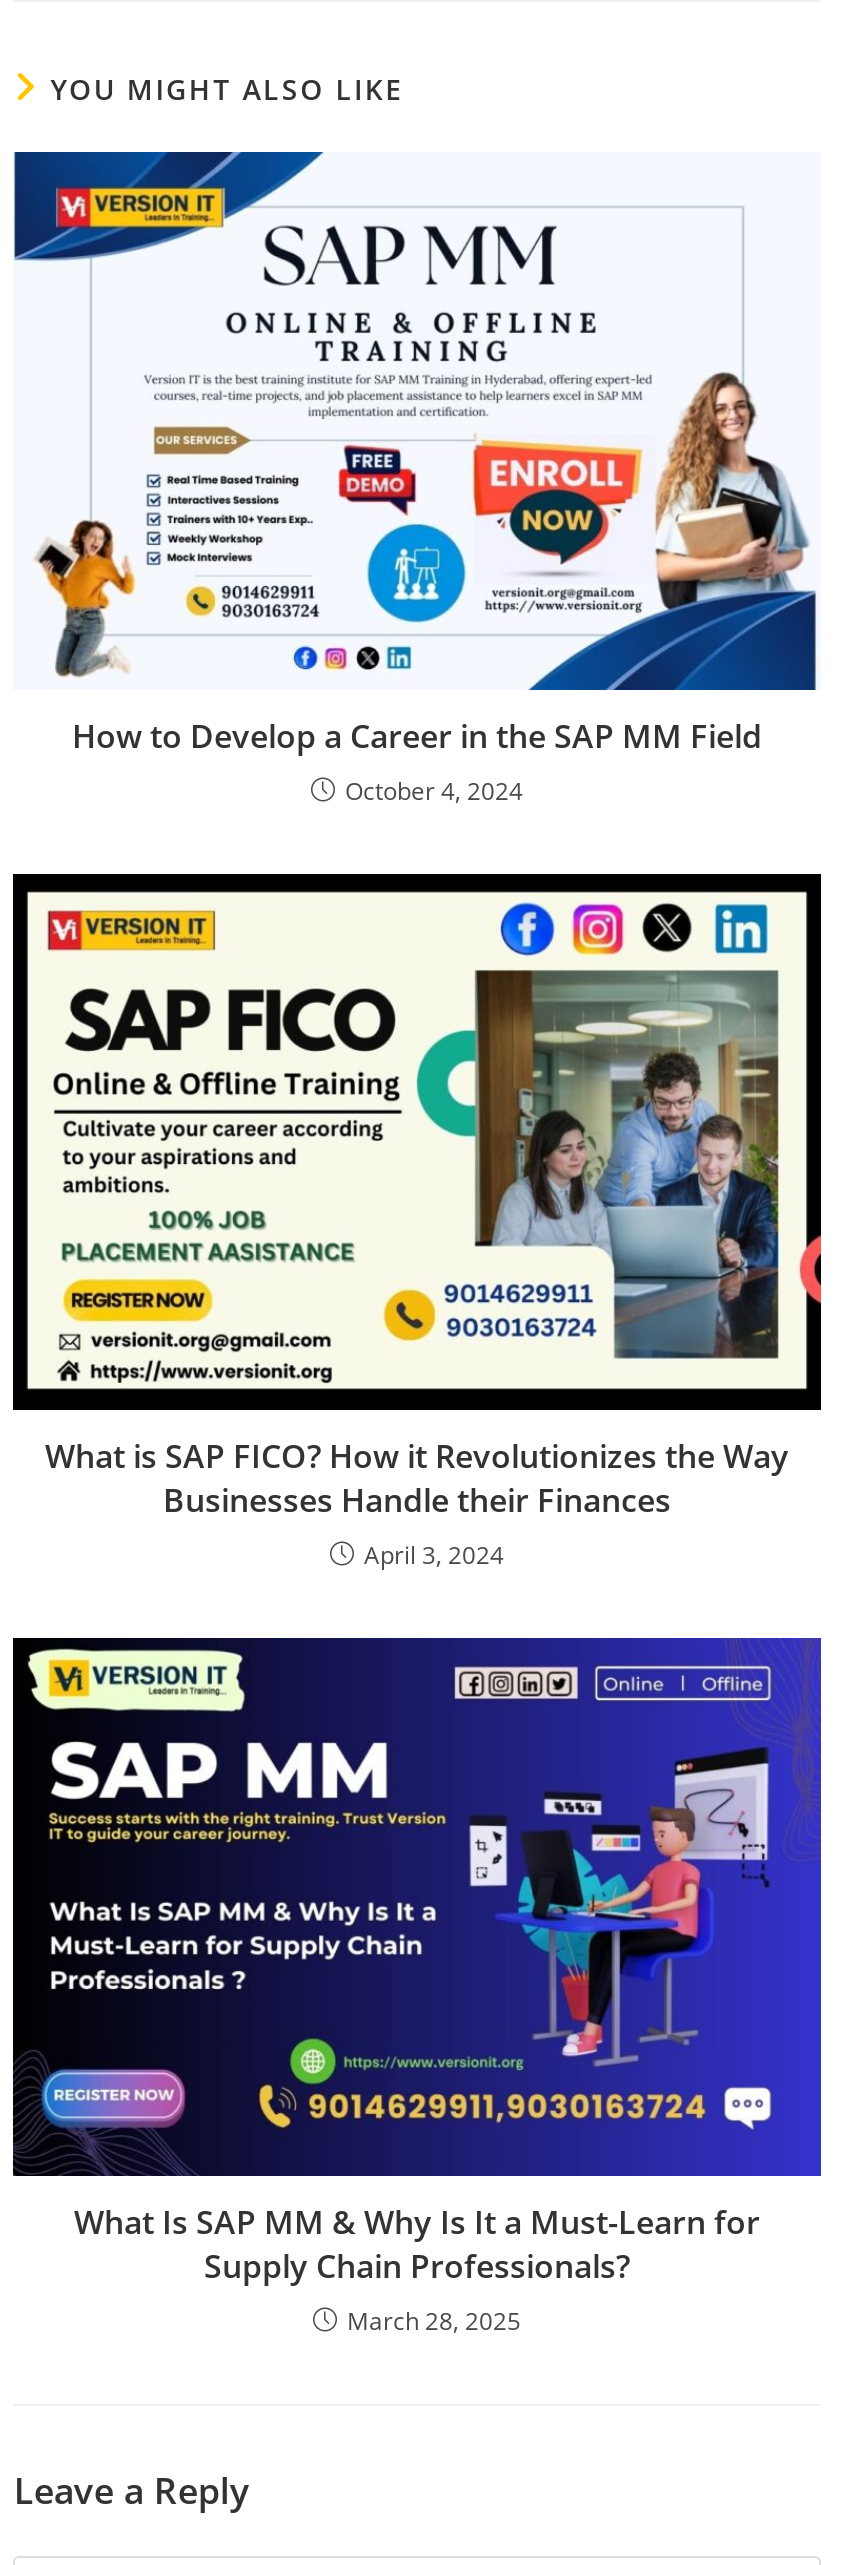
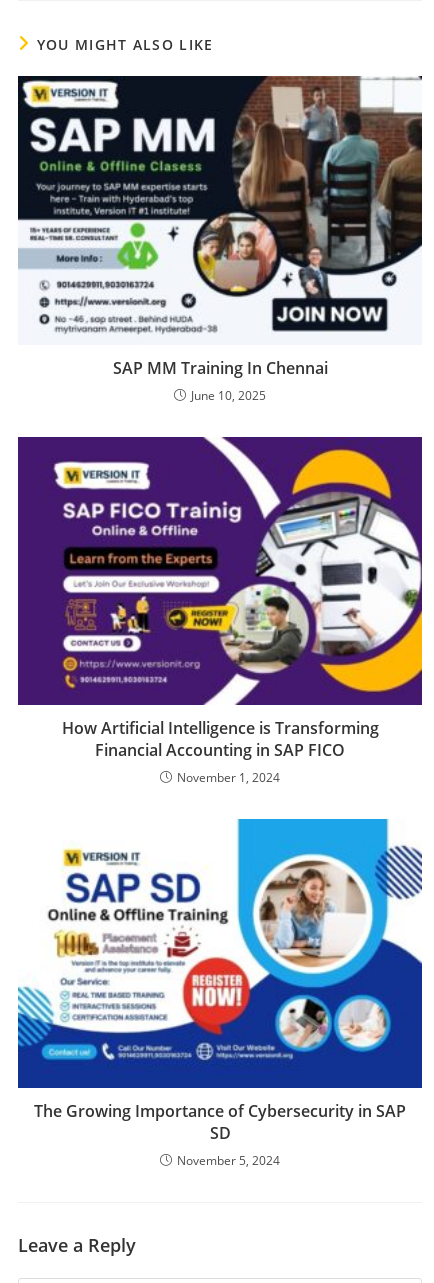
- [image]
- How to Develop a Career in the SAP MM Field
- October 4, 2024
+ [image]
+ SAP MM Training In Chennai
+ June 10, 2025

- [image]
- What is SAP FICO? How it Revolutionizes the Way
- Businesses Handle their Finances
- April 3, 2024
+ [image]
+ How Artificial Intelligence is Transforming
+ Financial Accounting in SAP FICO
+ November 1, 2024

- [image]
- What Is SAP MM & Why Is It a Must-Learn for
- Supply Chain Professionals?
- March 28, 2025
+ [image]
+ The Growing Importance of Cybersecurity in SAP
+ SD
+ November 5, 2024
